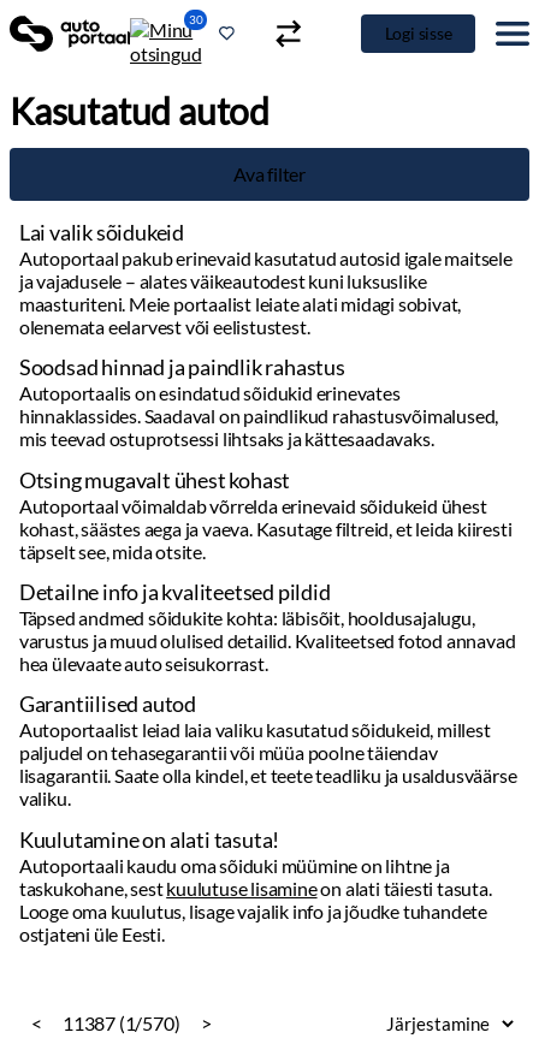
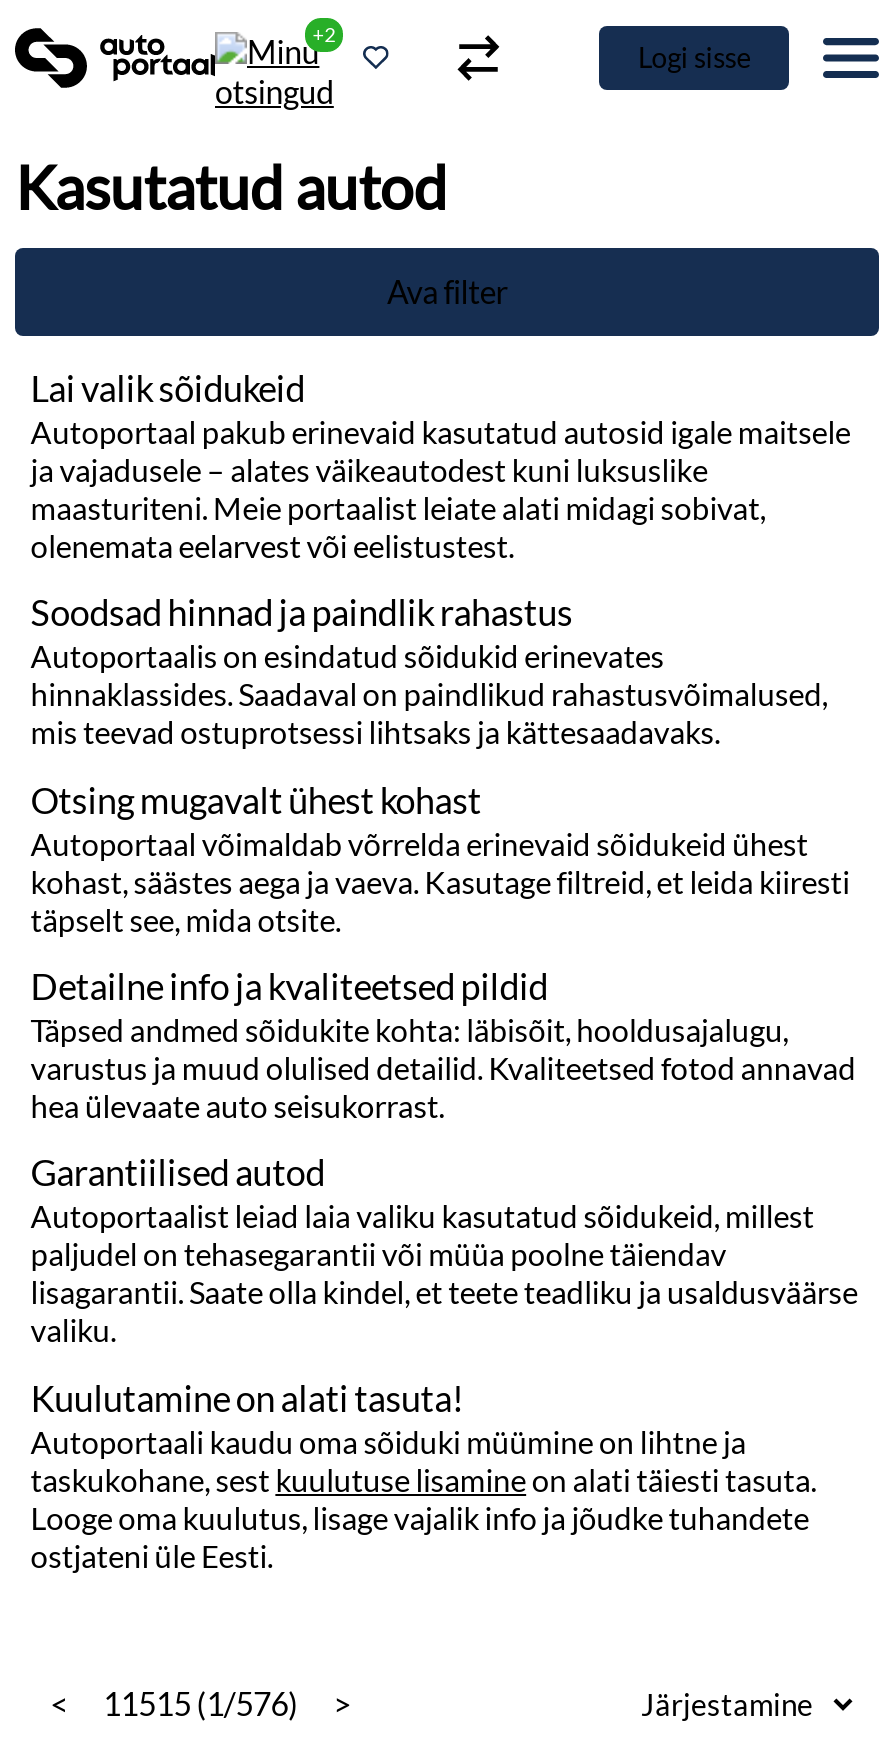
- 30
+ +2

- 11387 (1/570)
+ 11515 (1/576)
